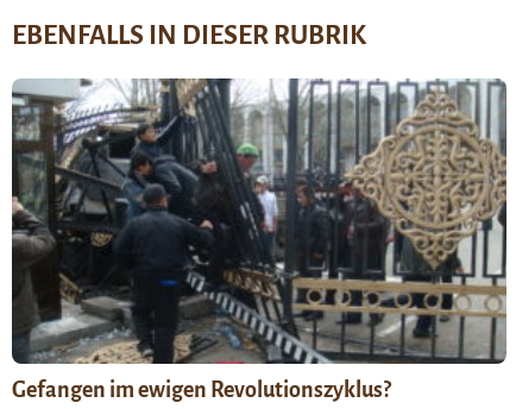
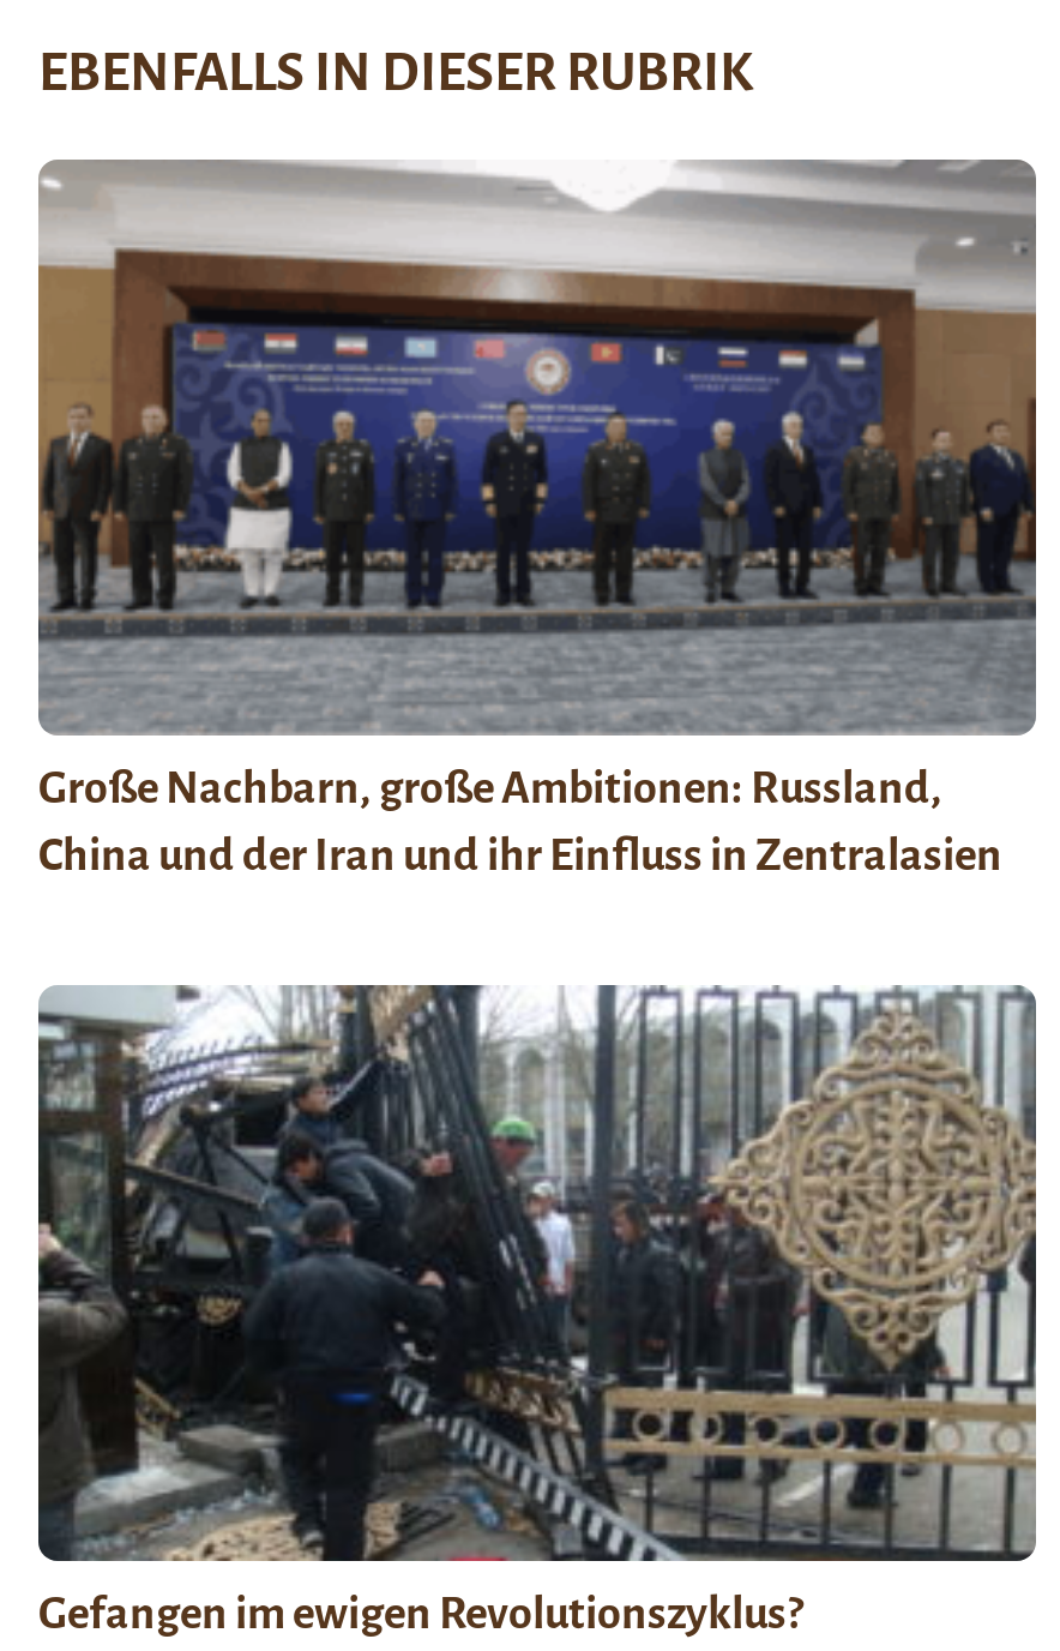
+ [image]
+ Große Nachbarn, große Ambitionen: Russland,
+ China und der Iran und ihr Einfluss in Zentralasien
